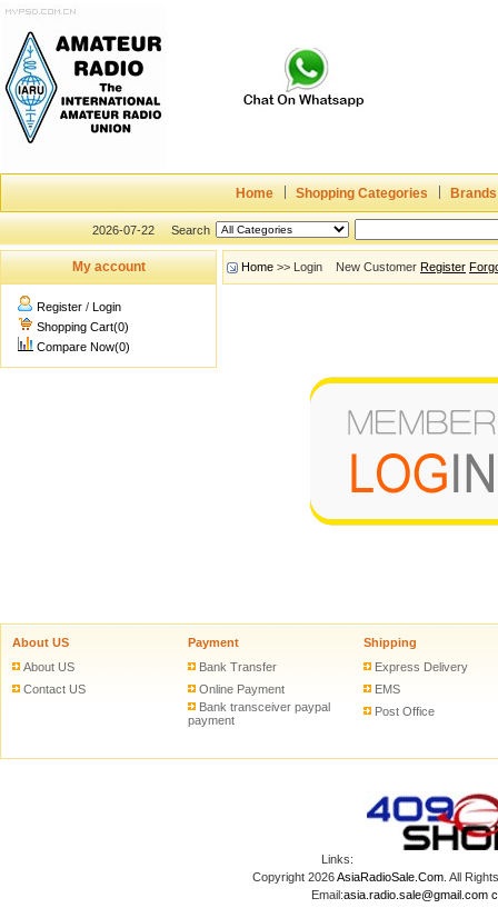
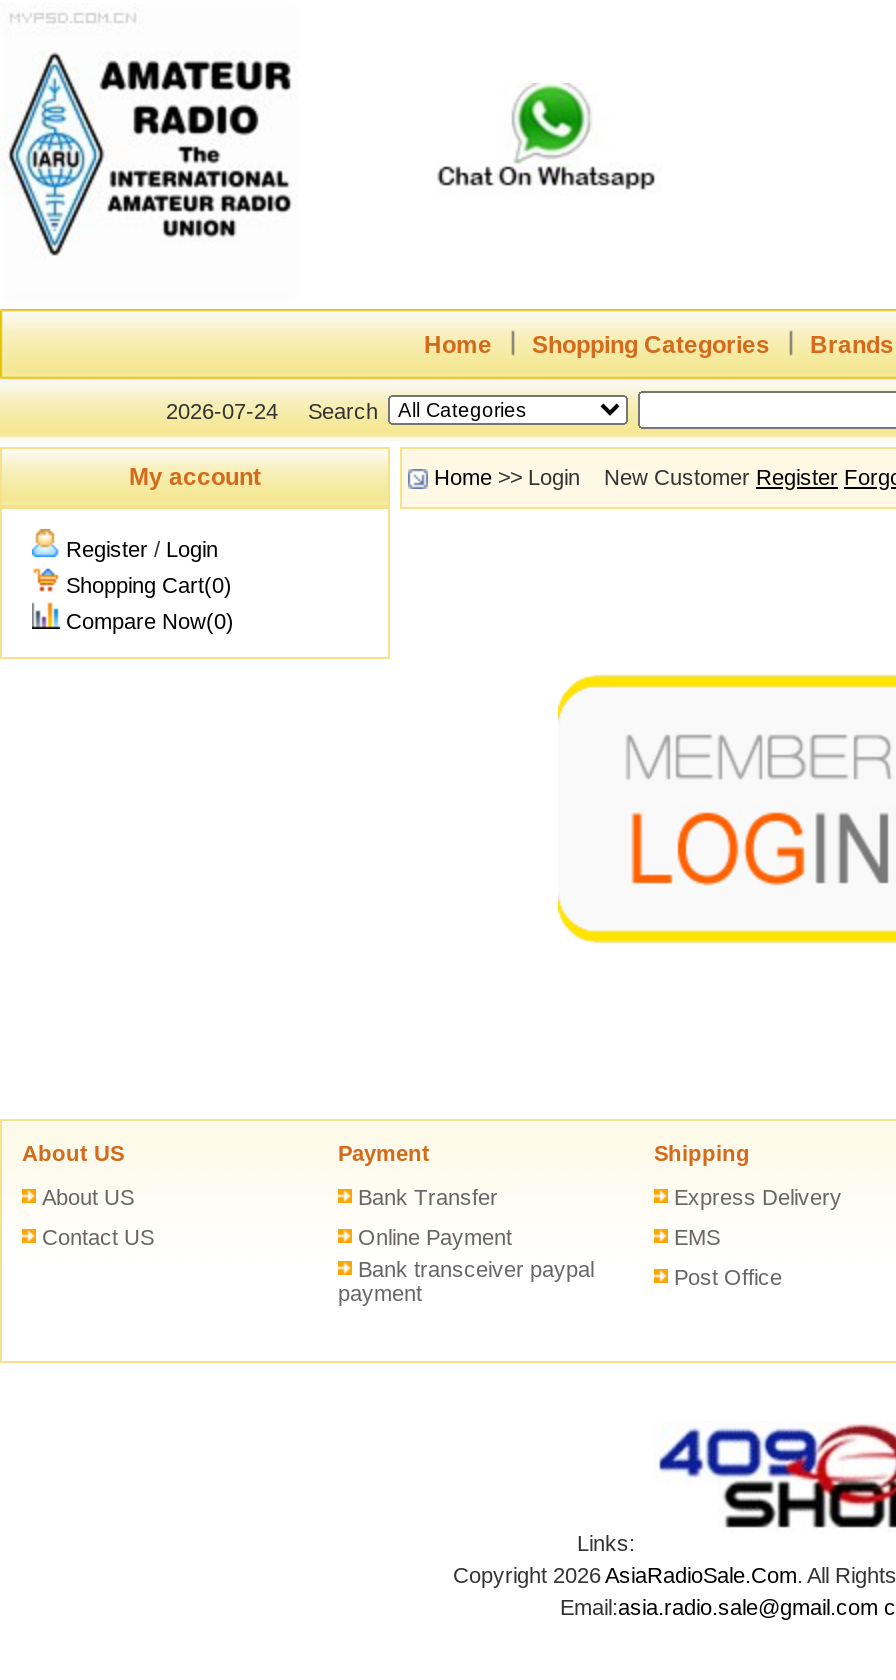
- 2026-07-22 Search
+ 2026-07-24 Search
